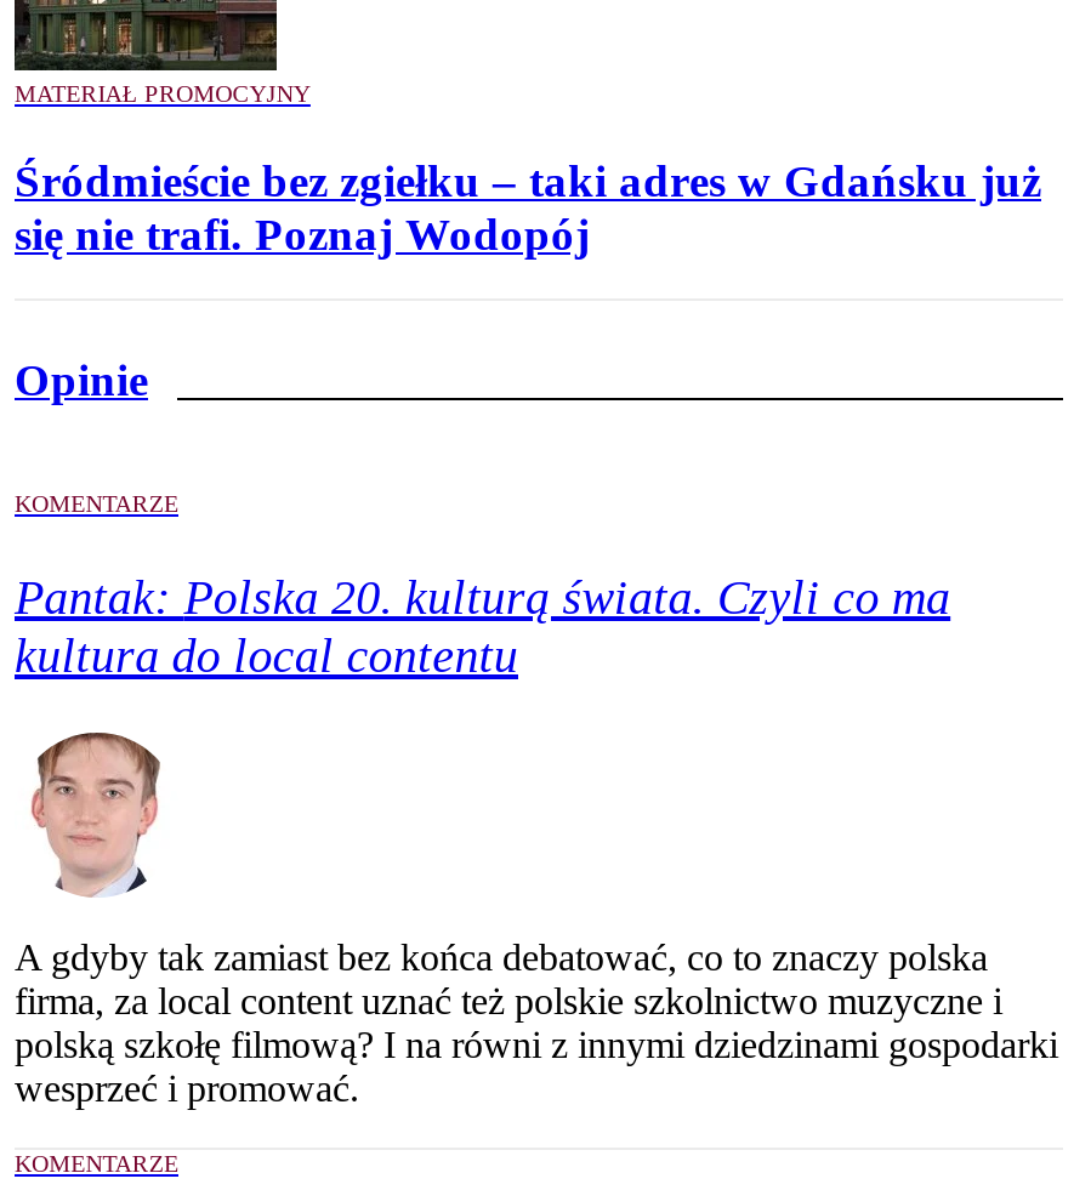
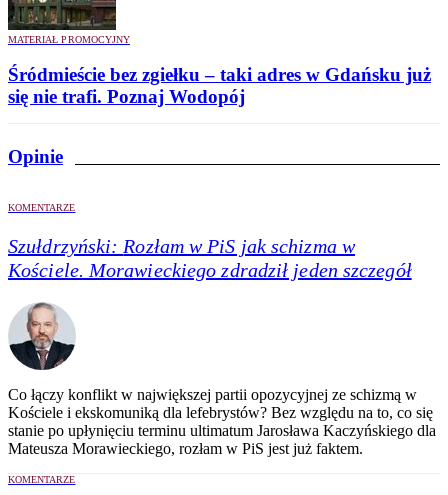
- Pantak: Polska 20. kulturą świata. Czyli co ma
- kultura do local contentu
+ Szułdrzyński: Rozłam w PiS jak schizma w
+ Kościele. Morawieckiego zdradził jeden szczegół

- [image]
- A gdyby tak zamiast bez końca debatować, co to znaczy polska
- firma, za local content uznać też polskie szkolnictwo muzyczne i
- polską szkołę filmową? I na równi z innymi dziedzinami gospodarki
- wesprzeć i promować.
+ [image]
+ Co łączy konflikt w największej partii opozycyjnej ze schizmą w
+ Kościele i ekskomuniką dla lefebrystów? Bez względu na to, co się
+ stanie po upłynięciu terminu ultimatum Jarosława Kaczyńskiego dla
+ Mateusza Morawieckiego, rozłam w PiS jest już faktem.
